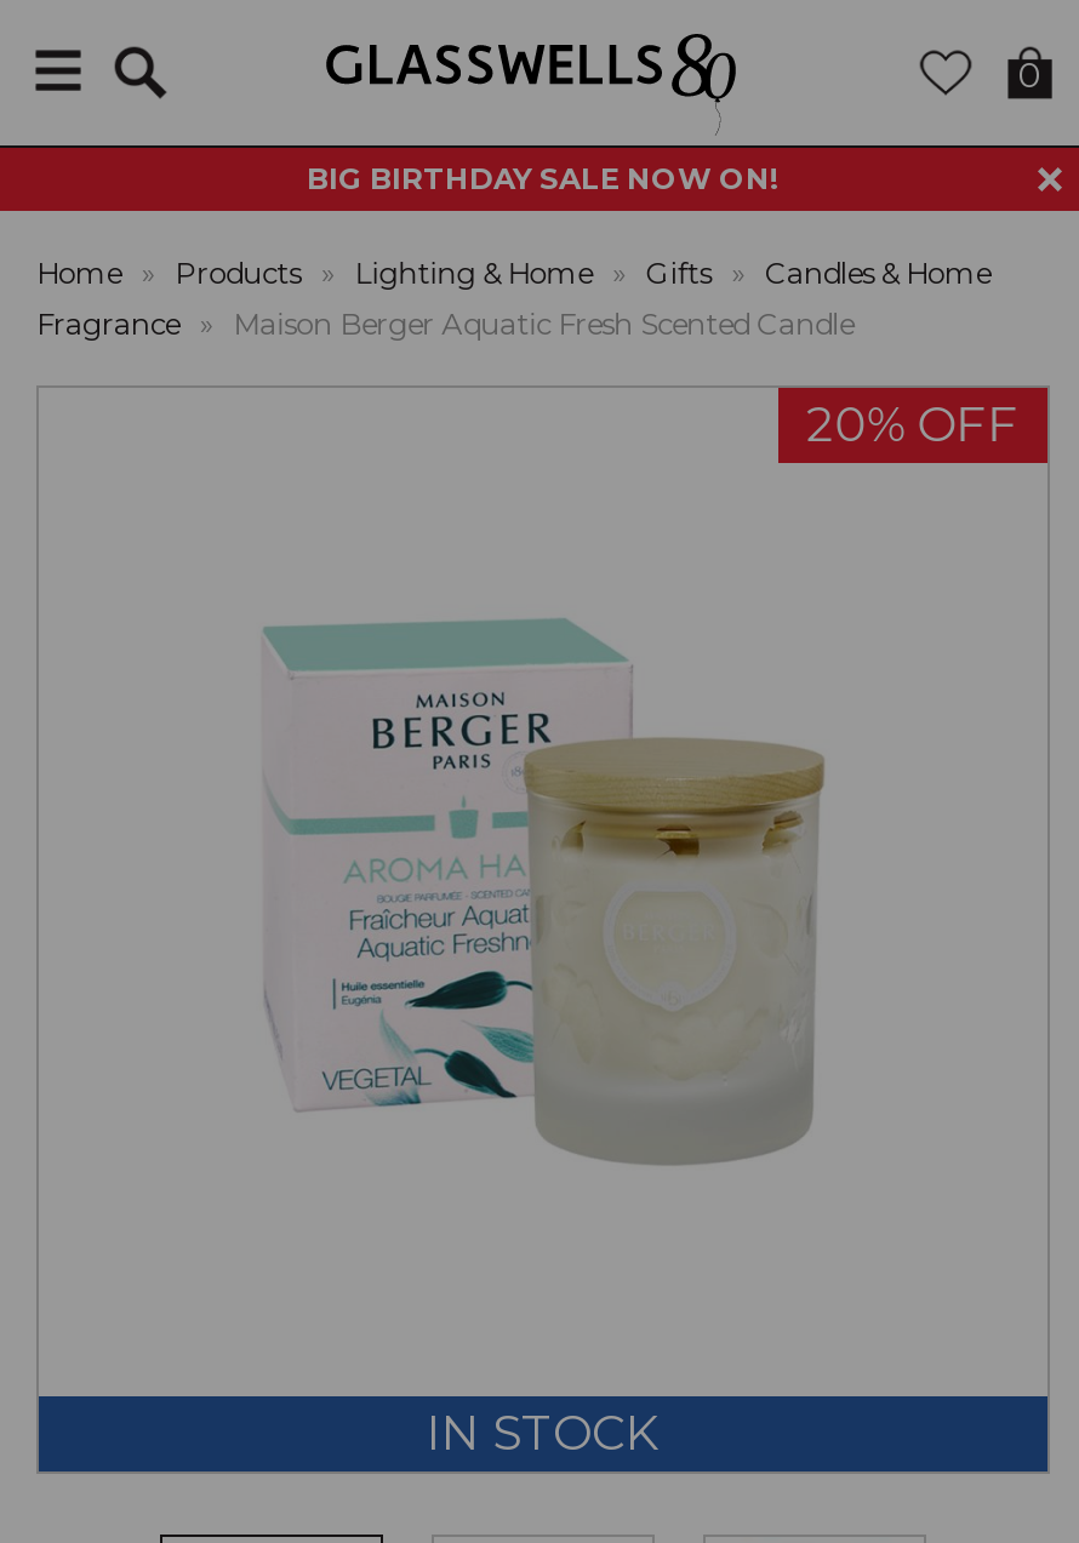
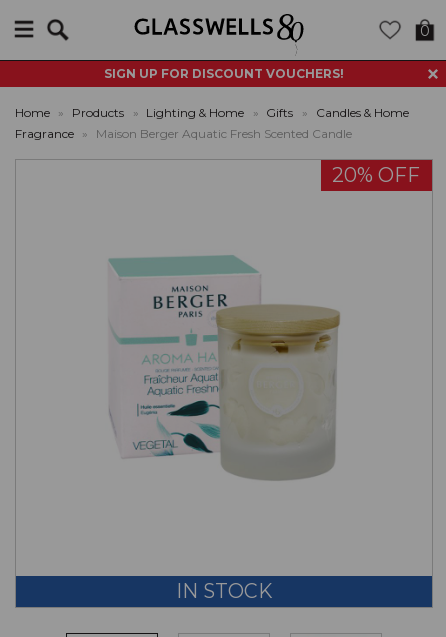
- BIG BIRTHDAY SALE NOW ON!
+ SIGN UP FOR DISCOUNT VOUCHERS!
